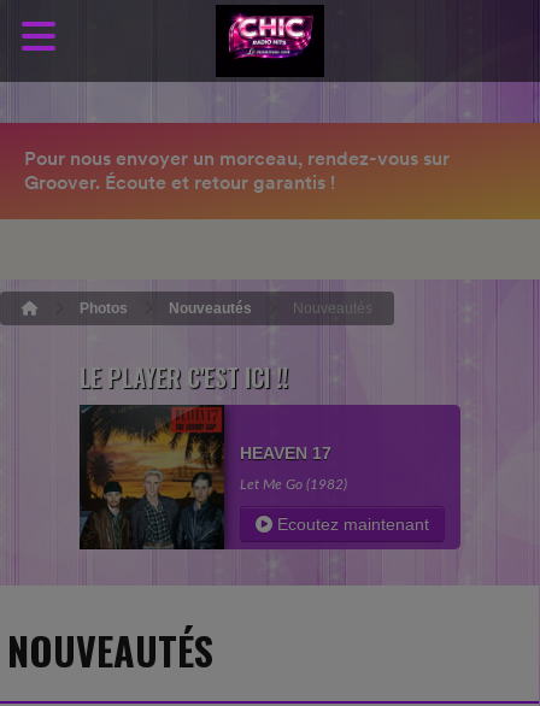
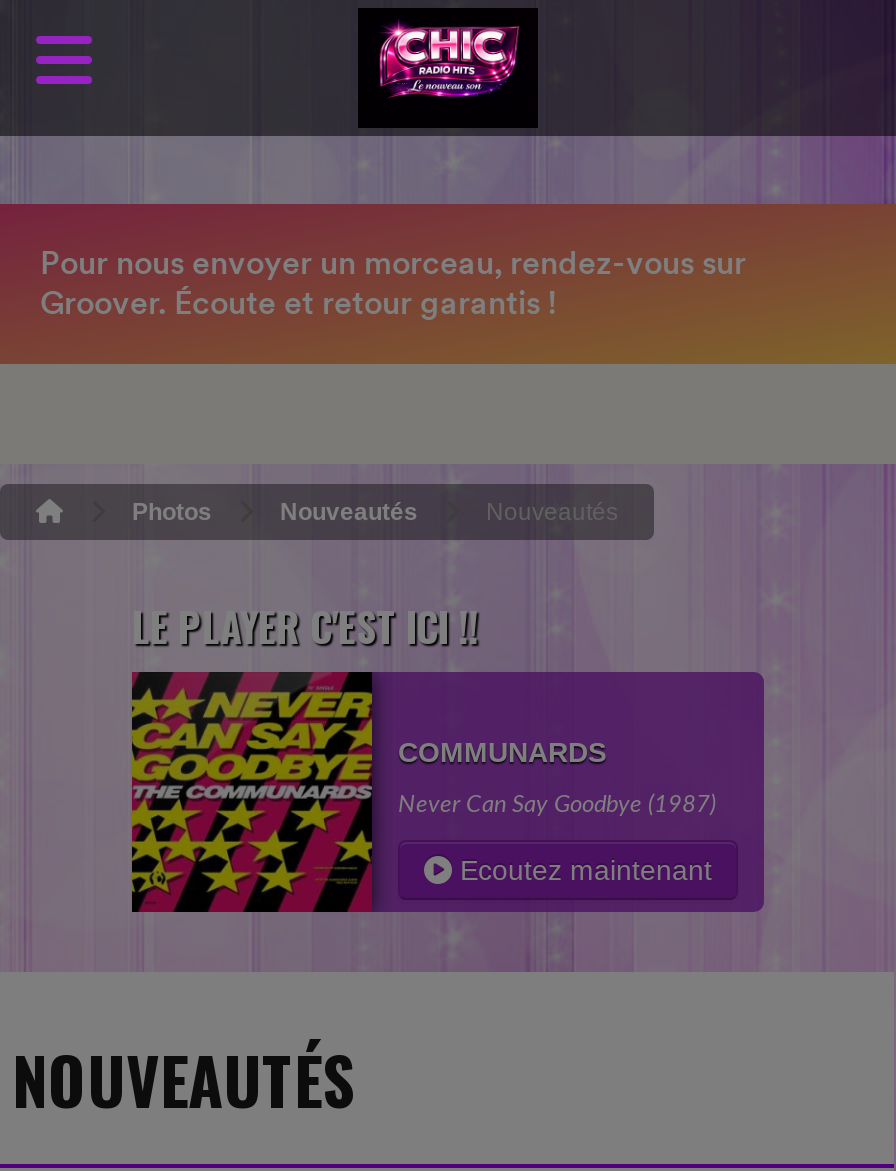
- [image]
- HEAVEN 17
+ [image]
+ COMMUNARDS

- Let Me Go (1982)
+ Never Can Say Goodbye (1987)
